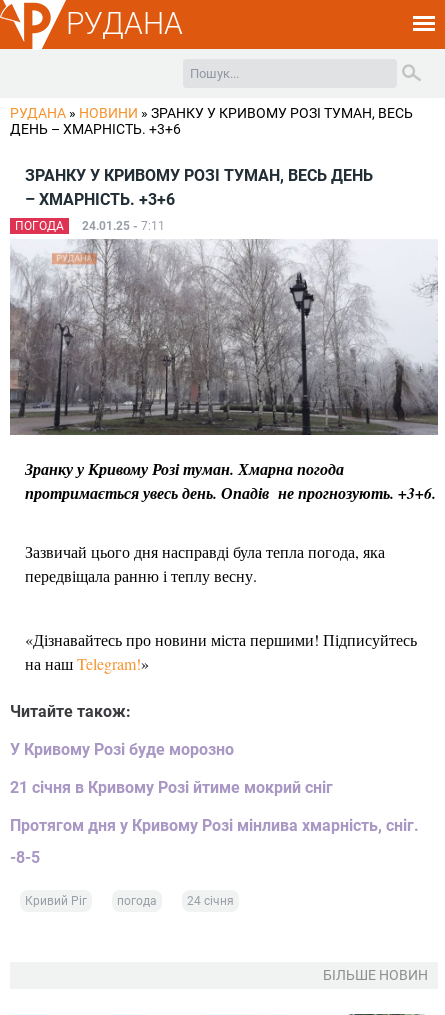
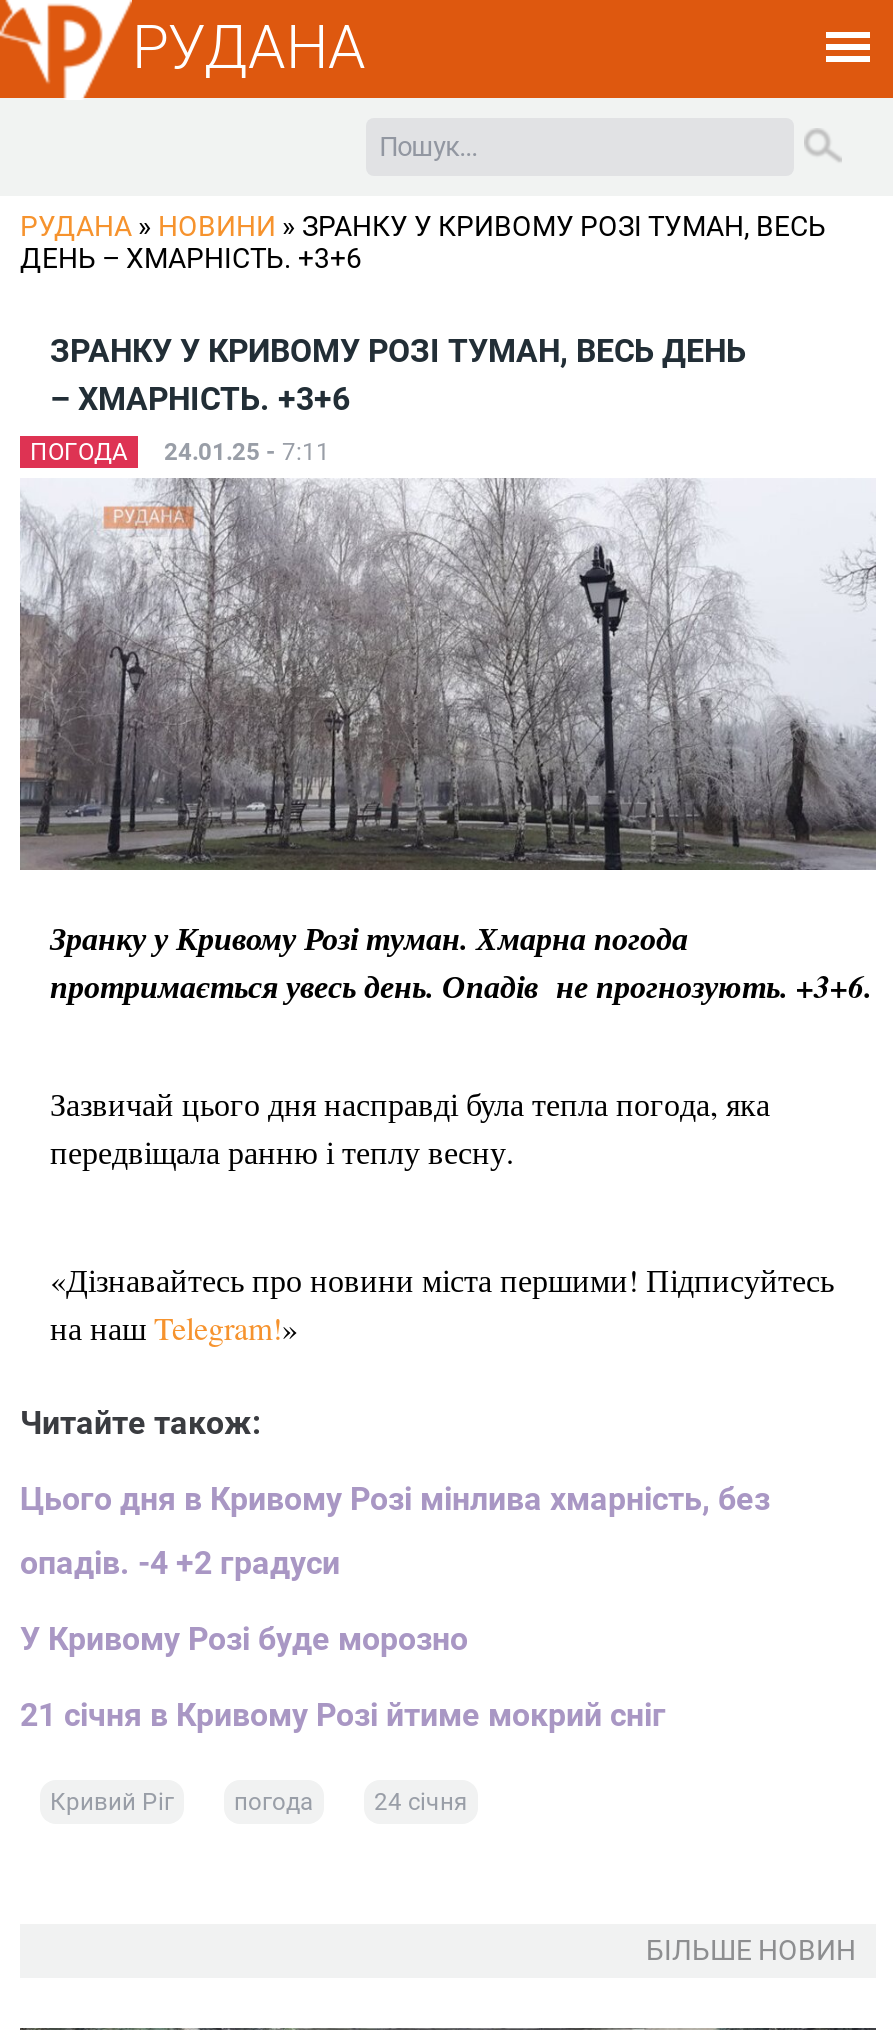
+ Цього дня в Кривому Розі мінлива хмарність, без
+ опадів. -4 +2 градуси

moved down: У Кривому Розі буде морозно | 21 січня в Кривому Розі йтиме мокрий сніг

- Протягом дня у Кривому Розі мінлива хмарність, сніг.
- -8-5
